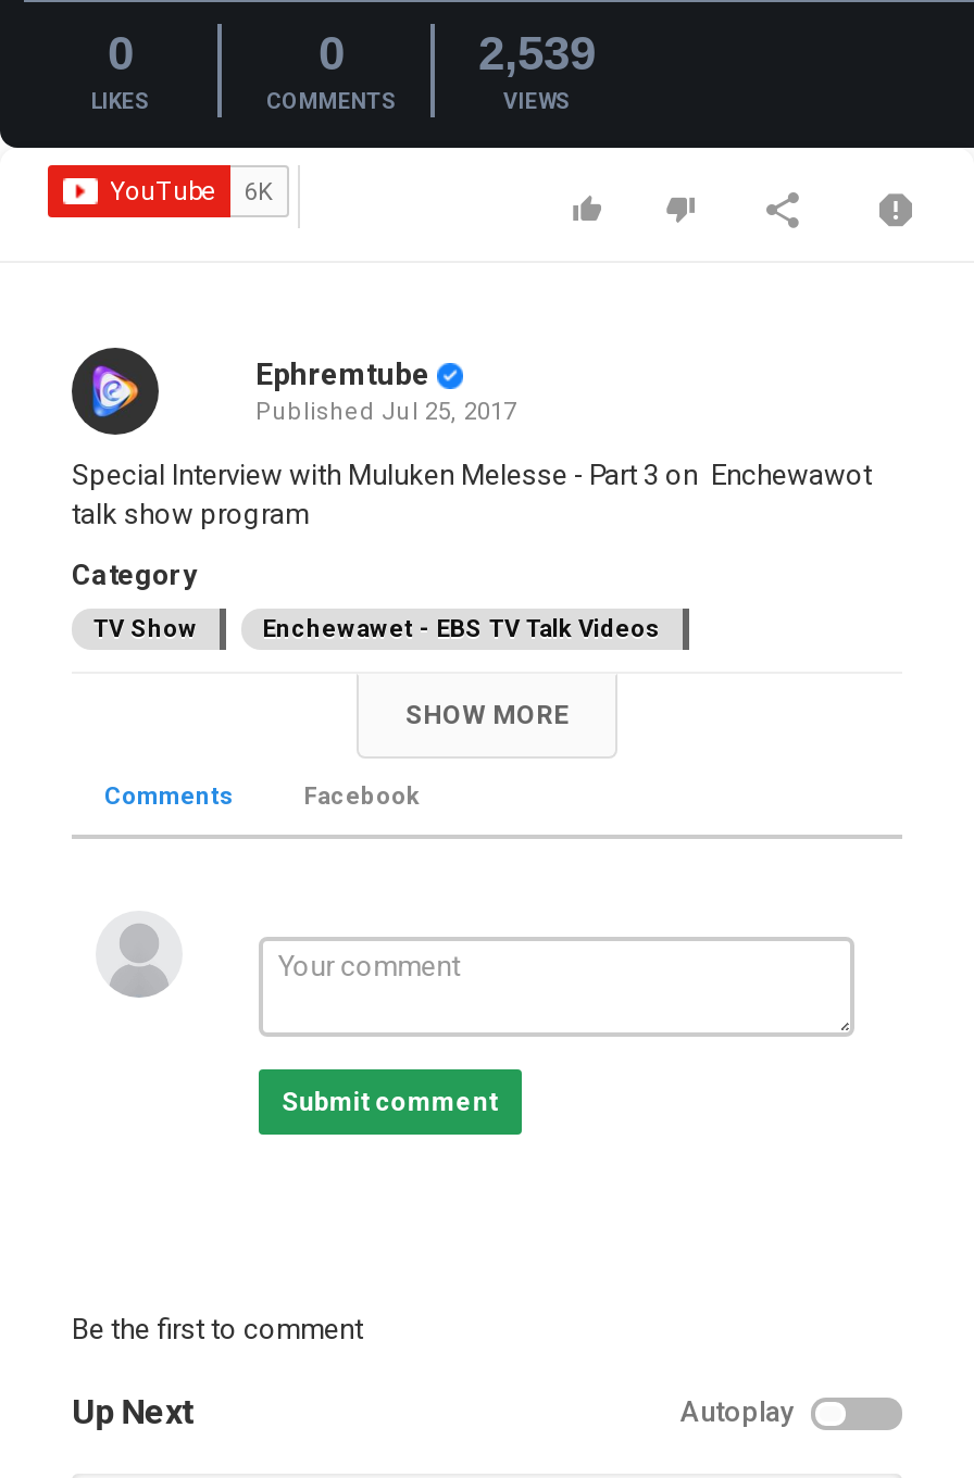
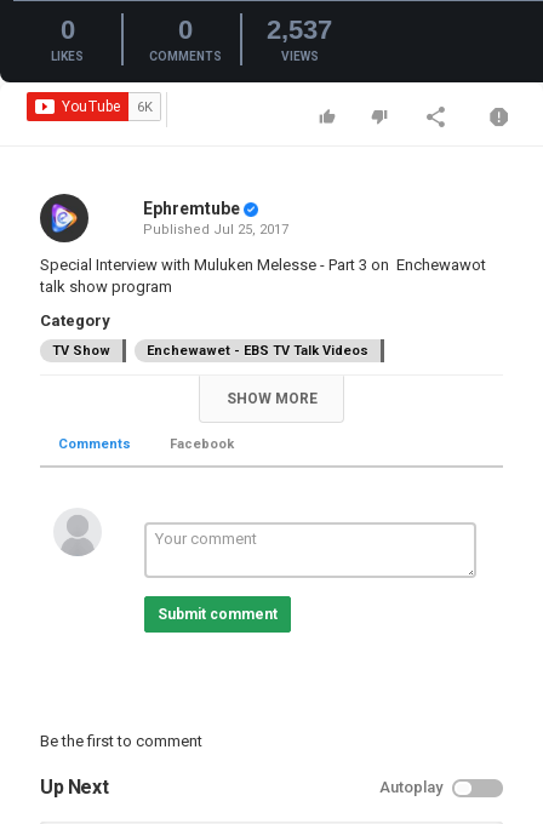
- 2,539
+ 2,537
